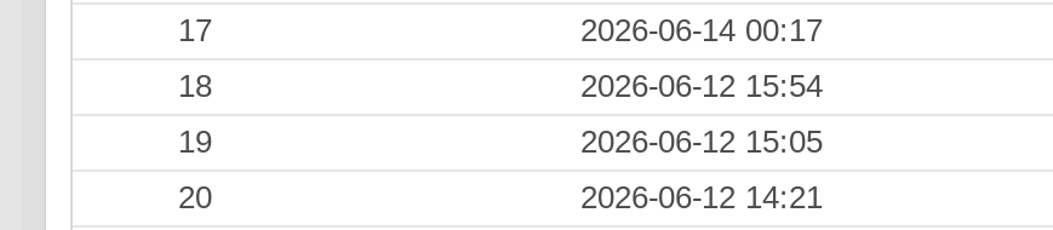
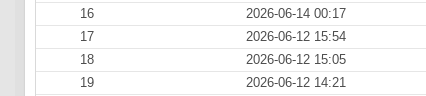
- 17
+ 16

- 18
+ 17

- 19
+ 18

- 20
+ 19
